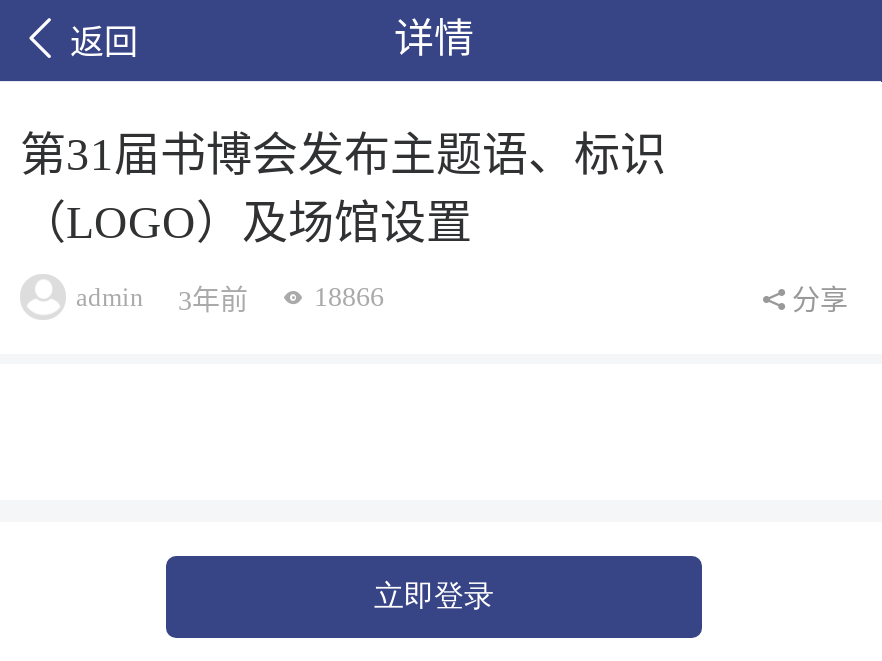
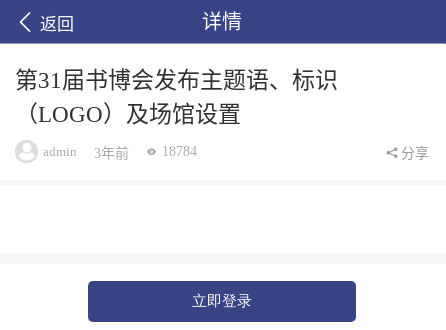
- 18866
+ 18784
